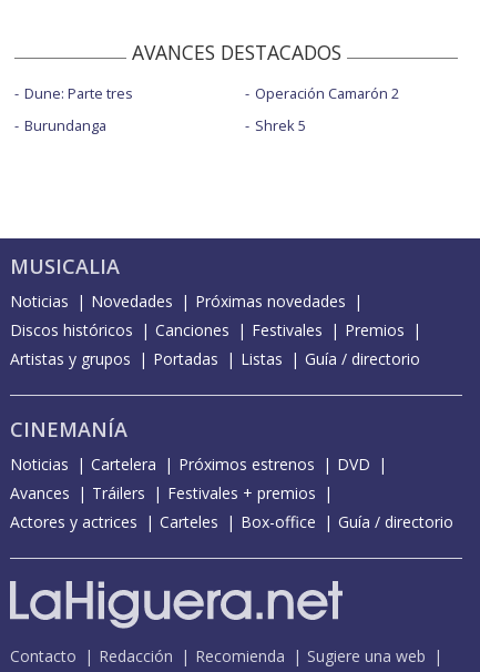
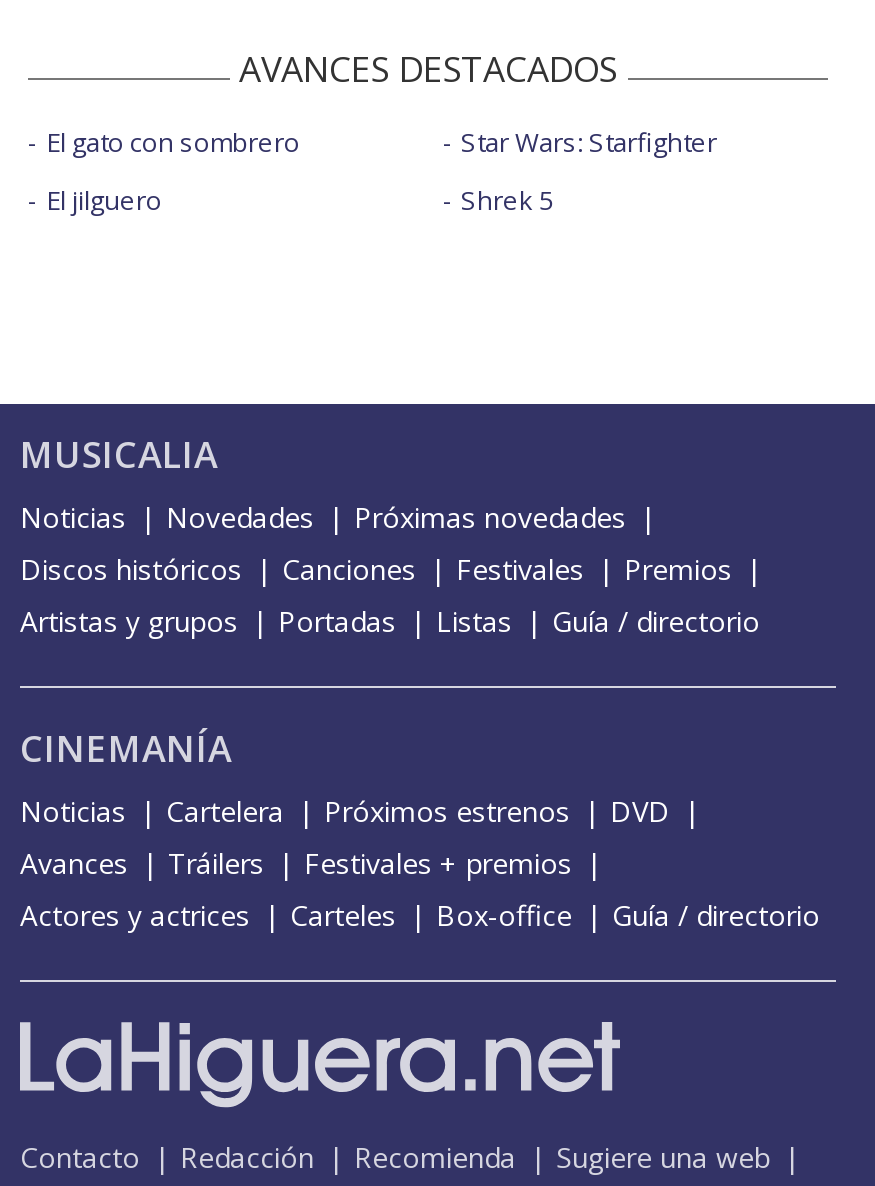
- Dune: Parte tres
+ El gato con sombrero

- Operación Camarón 2
+ Star Wars: Starfighter

- Burundanga
+ El jilguero
